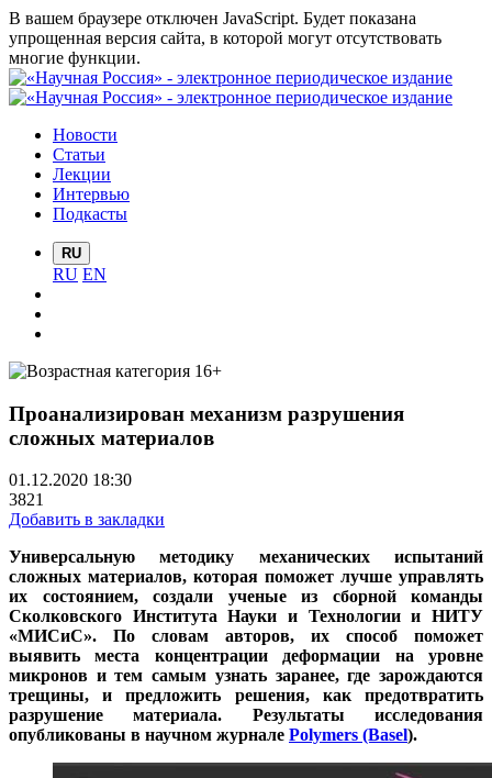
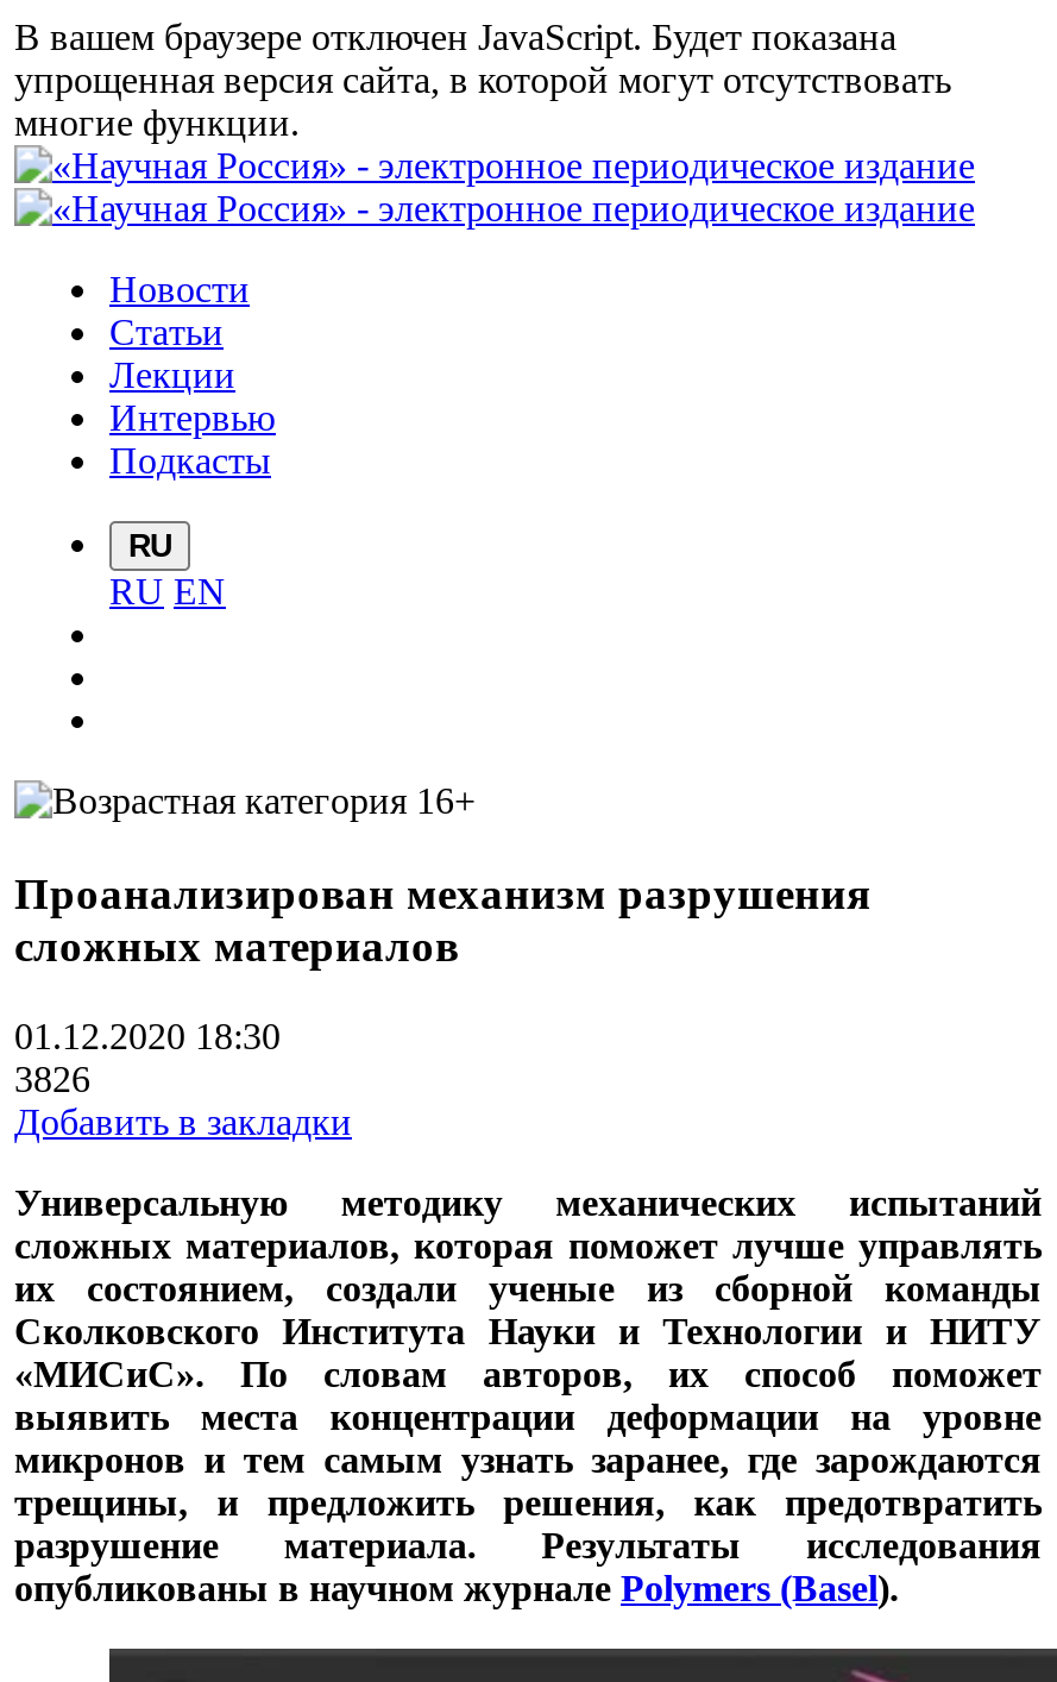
- 3821
+ 3826
